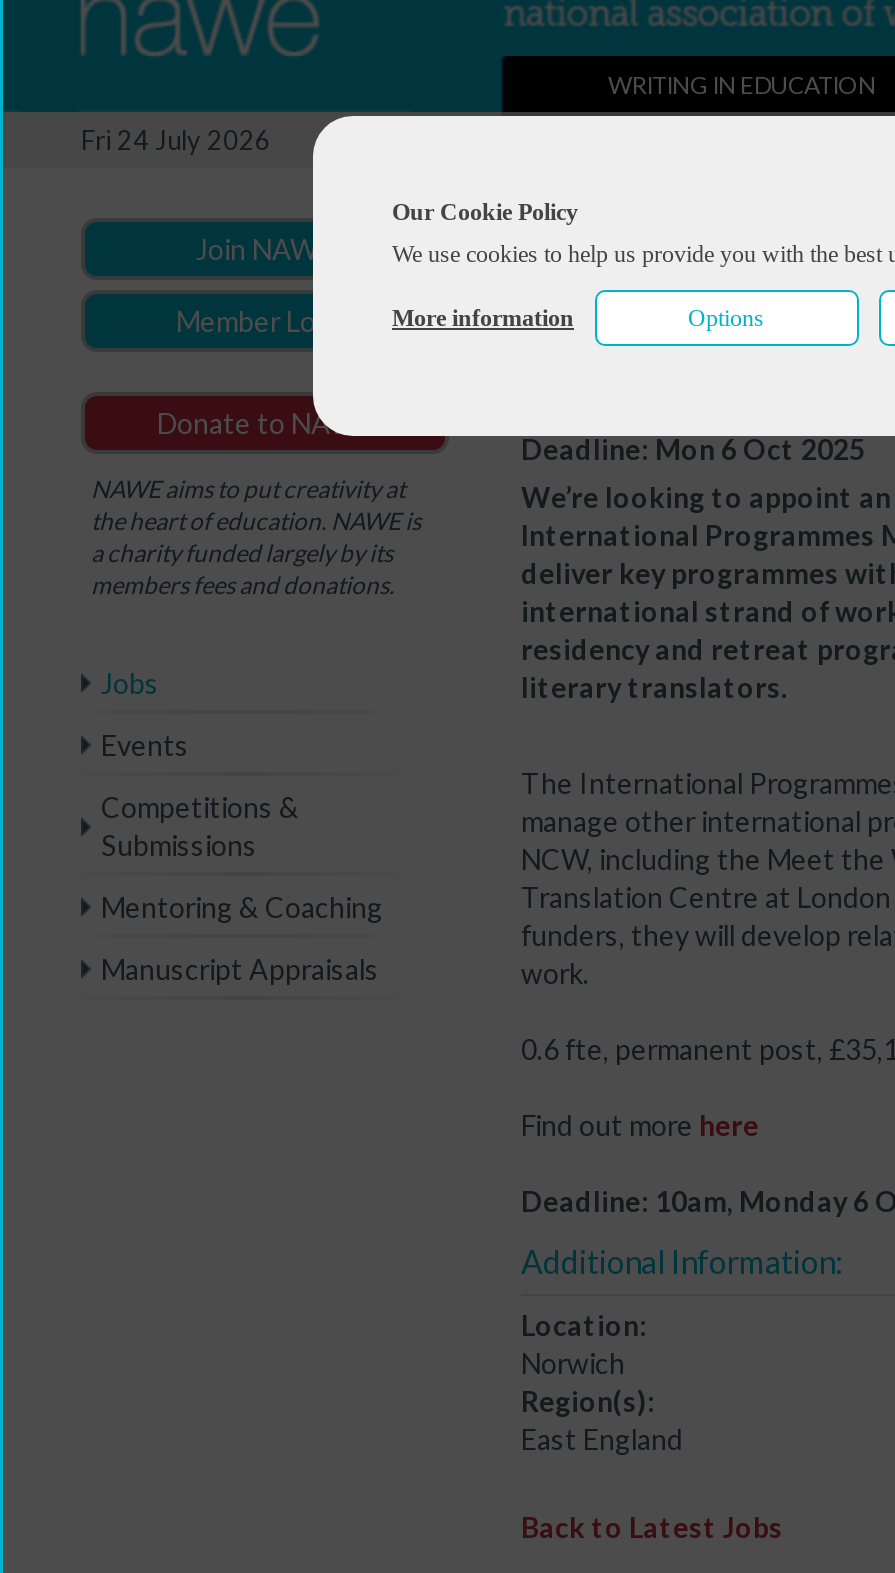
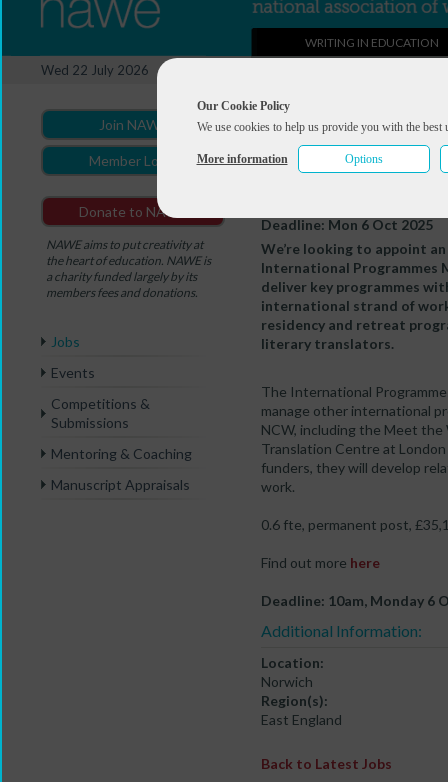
- Fri 24 July 2026
+ Wed 22 July 2026
